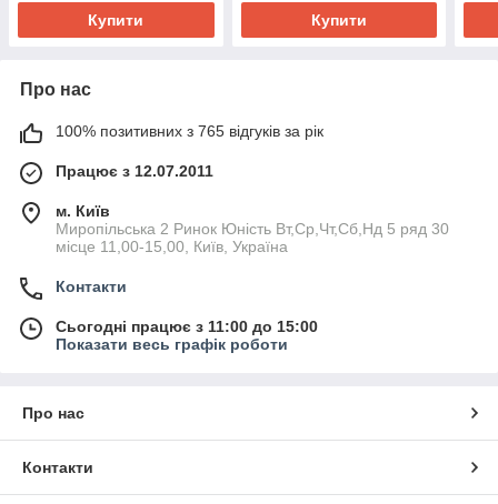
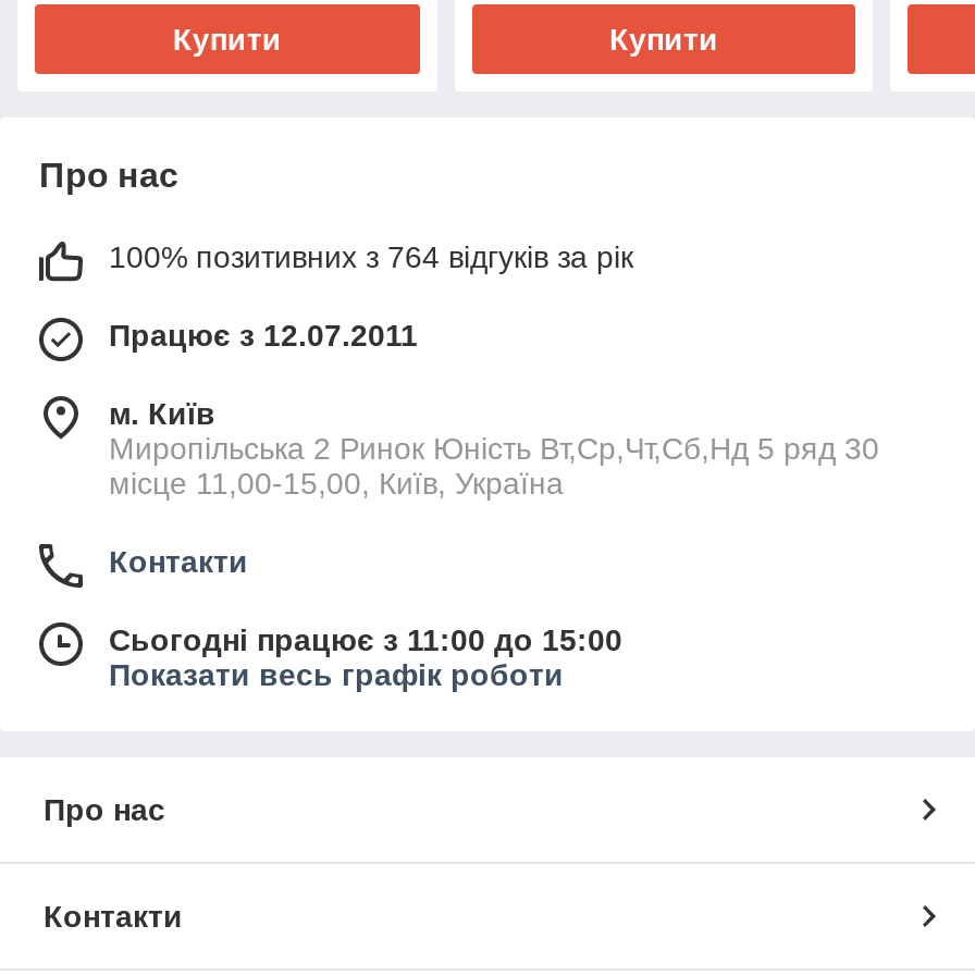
- 100% позитивних з 765 відгуків за рік
+ 100% позитивних з 764 відгуків за рік
